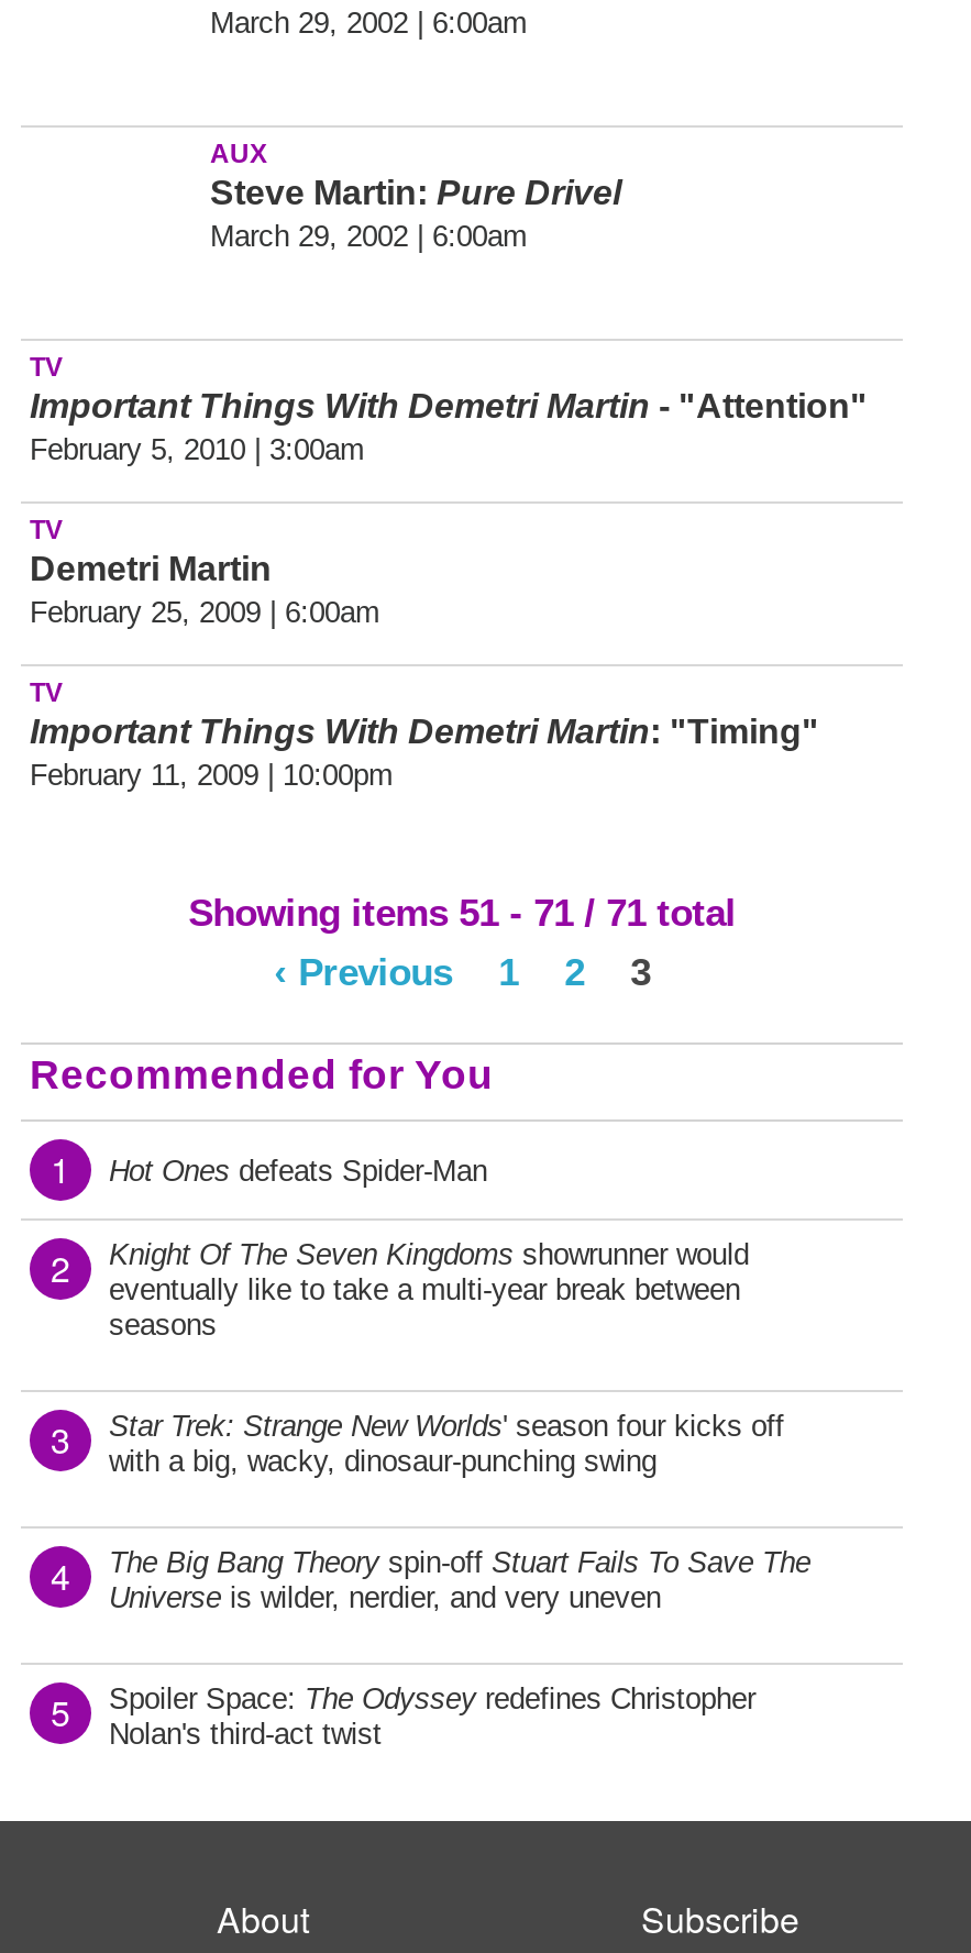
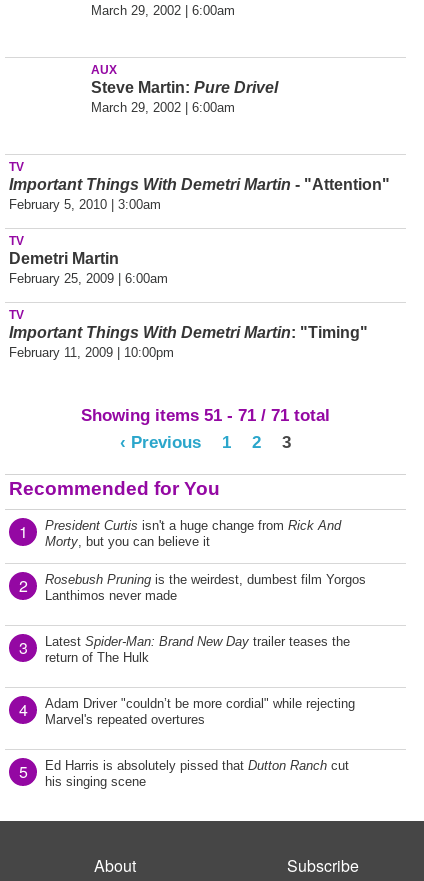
- Hot Ones defeats Spider-Man
+ President Curtis isn't a huge change from Rick And
+ Morty, but you can believe it

- Knight Of The Seven Kingdoms showrunner would
- eventually like to take a multi-year break between
- seasons
+ Rosebush Pruning is the weirdest, dumbest film Yorgos
+ Lanthimos never made

- Star Trek: Strange New Worlds ' season four kicks off
- with a big, wacky, dinosaur-punching swing
+ Latest Spider-Man: Brand New Day trailer teases the
+ return of The Hulk

- The Big Bang Theory spin-off Stuart Fails To Save The
- Universe is wilder, nerdier, and very uneven
+ Adam Driver "couldn’t be more cordial" while rejecting
+ Marvel's repeated overtures

- Spoiler Space: The Odyssey redefines Christopher
- Nolan's third-act twist
+ Ed Harris is absolutely pissed that Dutton Ranch cut
+ his singing scene
